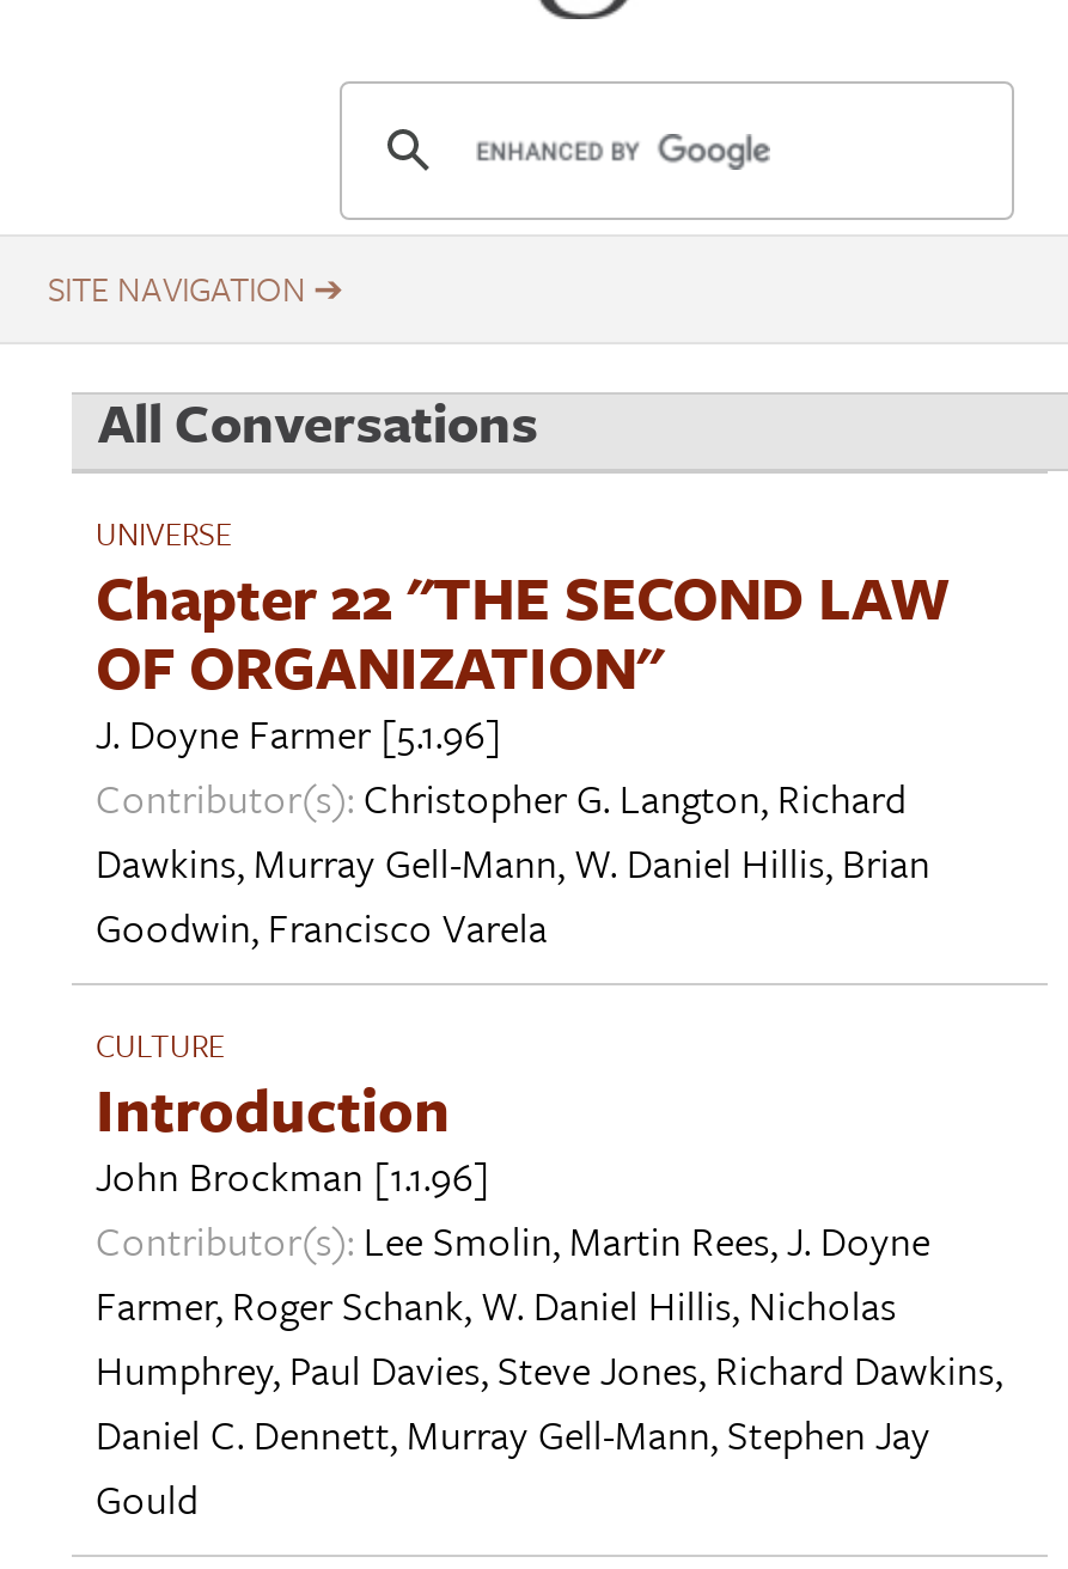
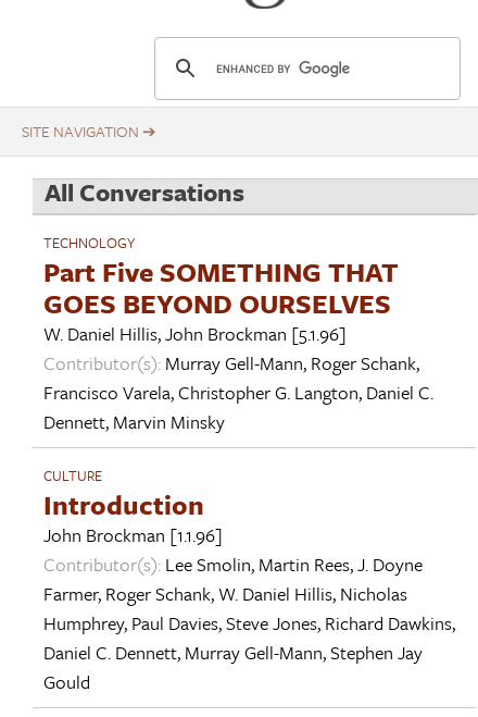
- UNIVERSE
- Chapter 22 "THE SECOND LAW
- OF ORGANIZATION"
- J. Doyne Farmer [5.1.96]
- Contributor(s): Christopher G. Langton, Richard
- Dawkins, Murray Gell-Mann, W. Daniel Hillis, Brian
- Goodwin, Francisco Varela
+ TECHNOLOGY
+ Part Five SOMETHING THAT
+ GOES BEYOND OURSELVES
+ W. Daniel Hillis,John Brockman [5.1.96]
+ Contributor(s): Murray Gell-Mann, Roger Schank,
+ Francisco Varela, Christopher G. Langton, Daniel C.
+ Dennett, Marvin Minsky
